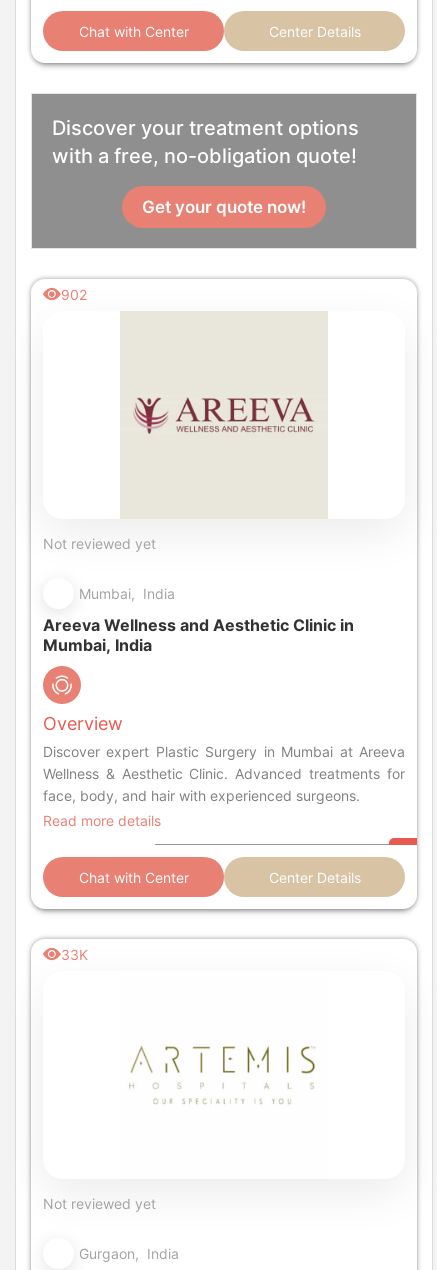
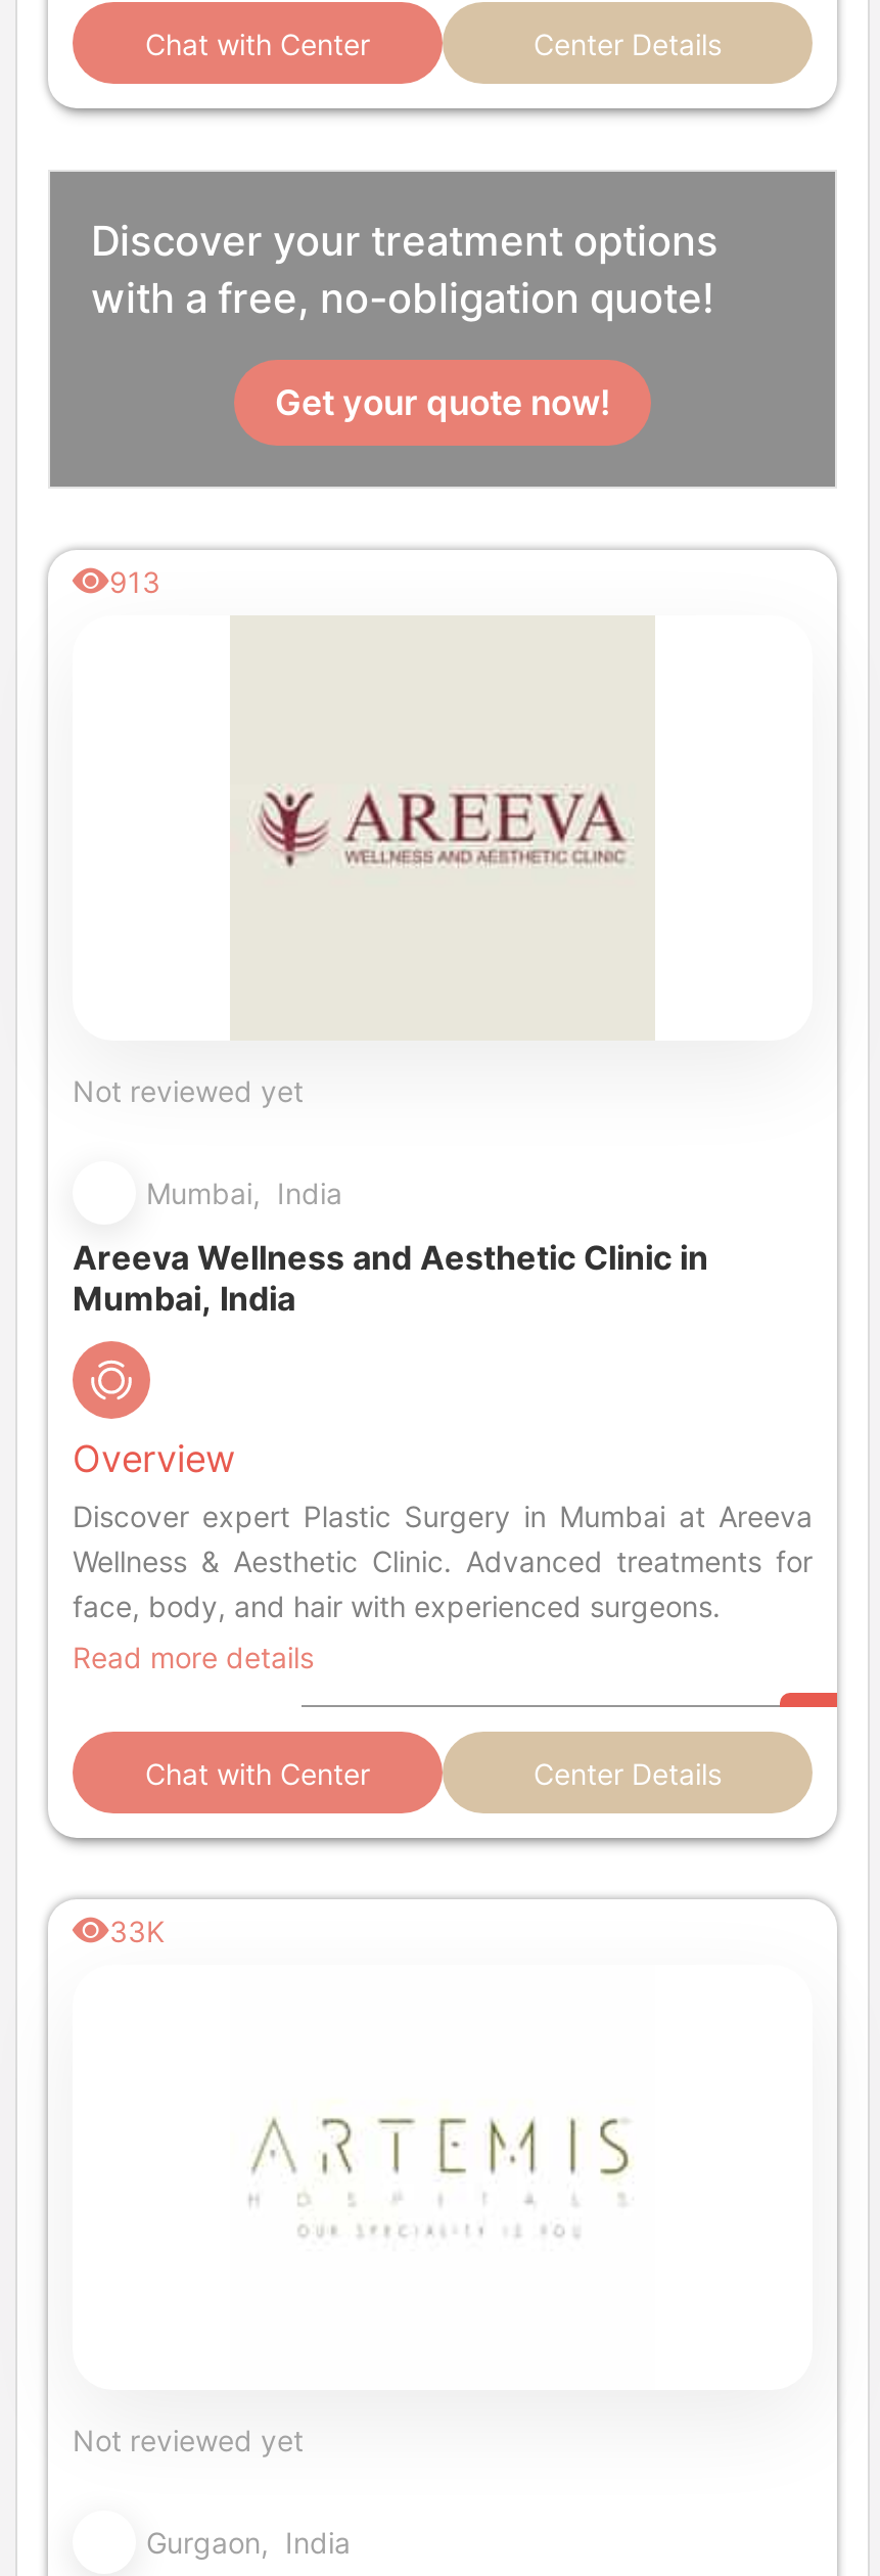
- 902
+ 913
